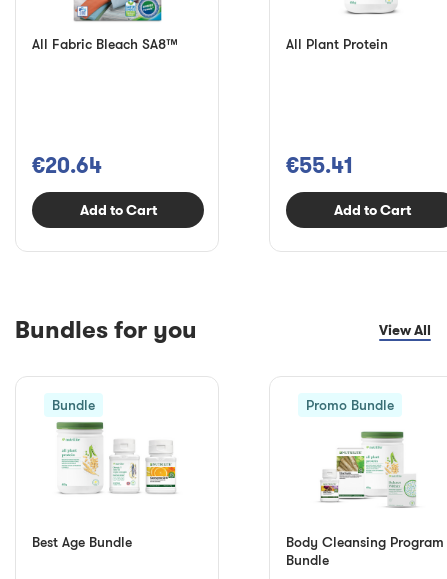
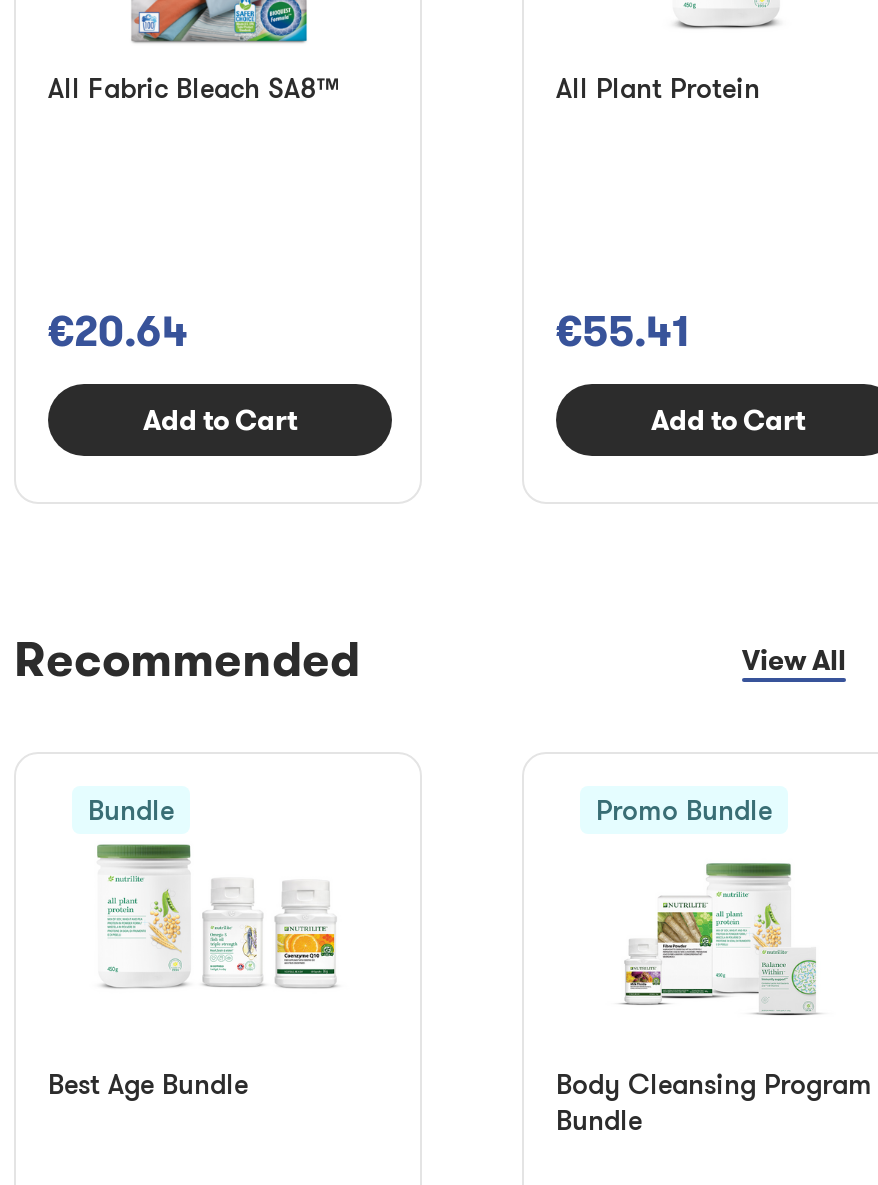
- Bundles for you
+ Recommended
